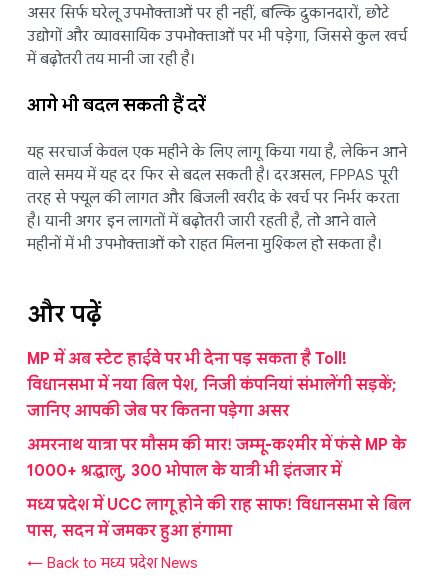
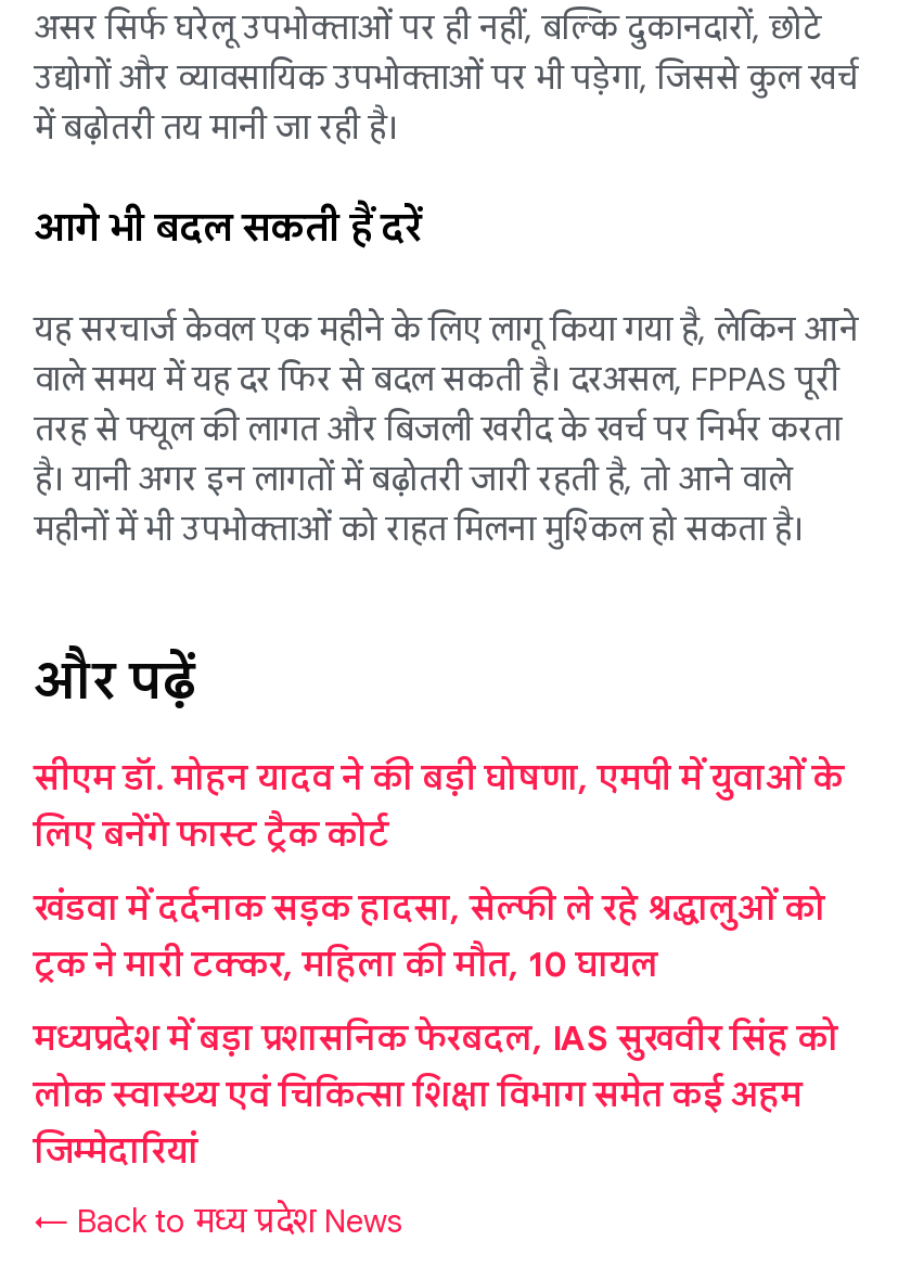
- MP में अब स्टेट हाईवे पर भी देना पड़ सकता है Toll!
- विधानसभा में नया बिल पेश, निजी कंपनियां संभालेंगी सड़कें;
- जानिए आपकी जेब पर कितना पड़ेगा असर
+ सीएम डॉ. मोहन यादव ने की बड़ी घोषणा, एमपी में युवाओं के
+ लिए बनेंगे फास्ट ट्रैक कोर्ट

- अमरनाथ यात्रा पर मौसम की मार! जम्मू-कश्मीर में फंसे MP के
- 1000+ श्रद्धालु, 300 भोपाल के यात्री भी इंतजार में
+ खंडवा में दर्दनाक सड़क हादसा, सेल्फी ले रहे श्रद्धालुओं को
+ ट्रक ने मारी टक्कर, महिला की मौत, 10 घायल

- मध्य प्रदेश में UCC लागू होने की राह साफ! विधानसभा से बिल
- पास, सदन में जमकर हुआ हंगामा
+ मध्यप्रदेश में बड़ा प्रशासनिक फेरबदल, IAS सुखवीर सिंह को
+ लोक स्वास्थ्य एवं चिकित्सा शिक्षा विभाग समेत कई अहम
+ जिम्मेदारियां
